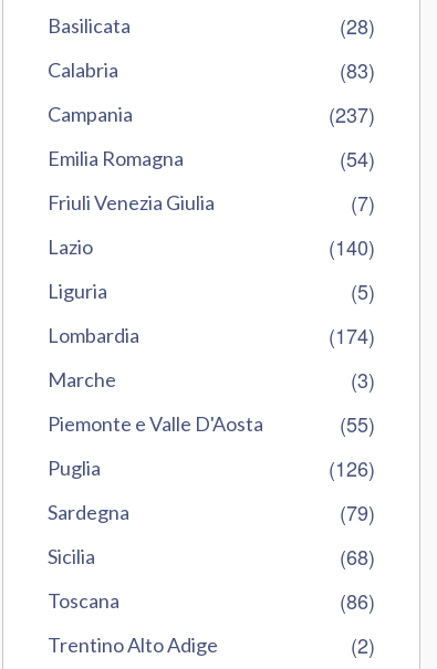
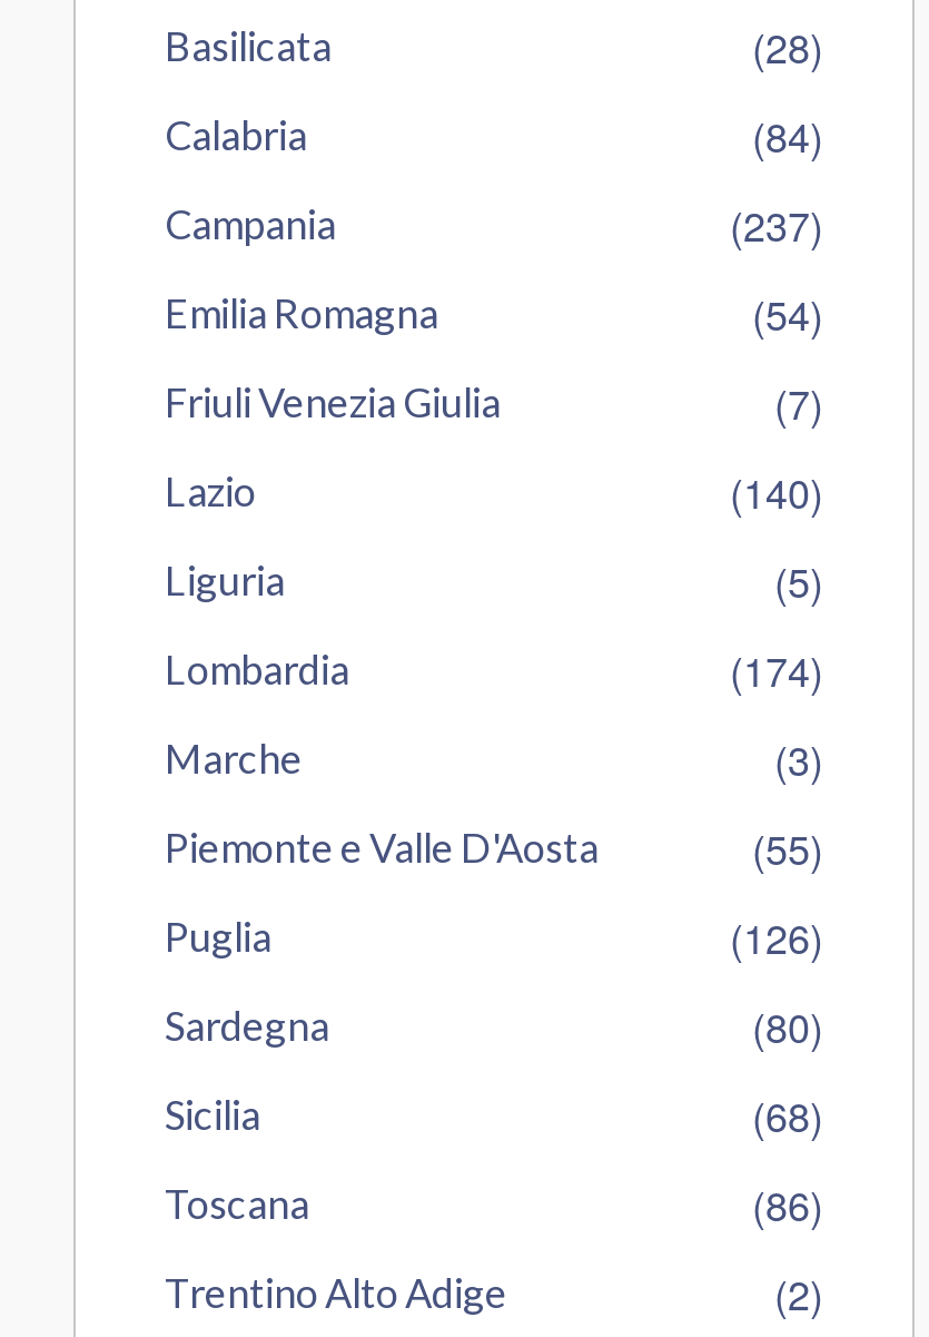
- (83)
+ (84)

- (79)
+ (80)
